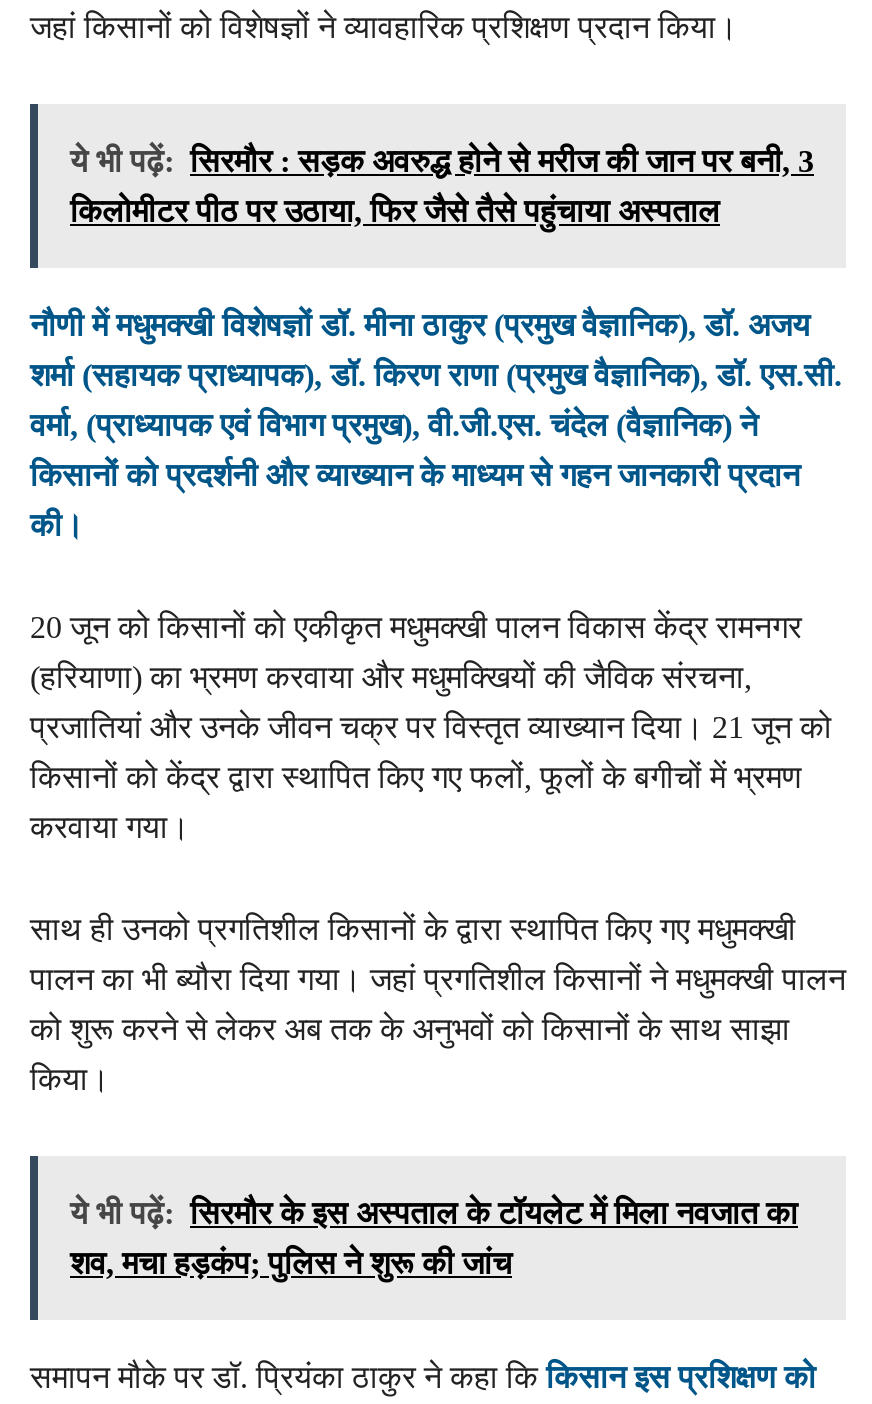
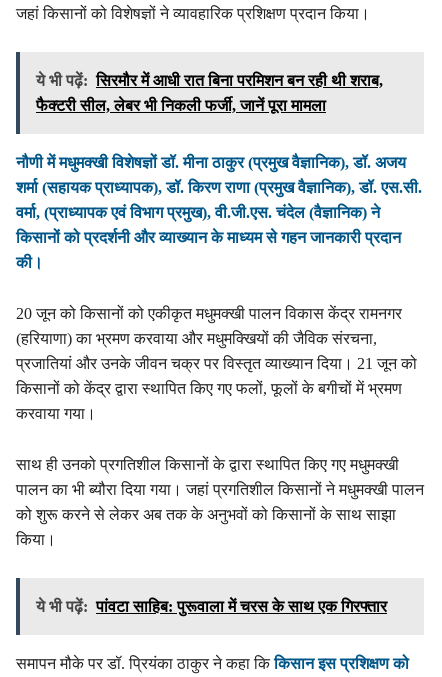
- ये भी पढ़ें: सिरमौर : सड़क अवरुद्ध होने से मरीज की जान पर बनी, 3
+ ये भी पढ़ें: सिरमौर में आधी रात बिना परमिशन बन रही थी शराब,

- किलोमीटर पीठ पर उठाया, फिर जैसे तैसे पहुंचाया अस्पताल
+ फैक्टरी सील, लेबर भी निकली फर्जी, जानें पूरा मामला

- ये भी पढ़ें: सिरमौर के इस अस्पताल के टॉयलेट में मिला नवजात का
- शव, मचा हड़कंप; पुलिस ने शुरू की जांच
+ ये भी पढ़ें: पांवटा साहिब: पुरूवाला में चरस के साथ एक गिरफ्तार
